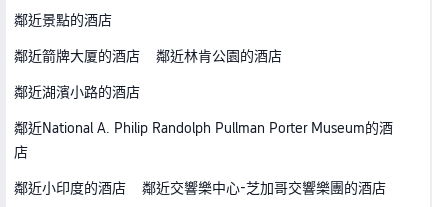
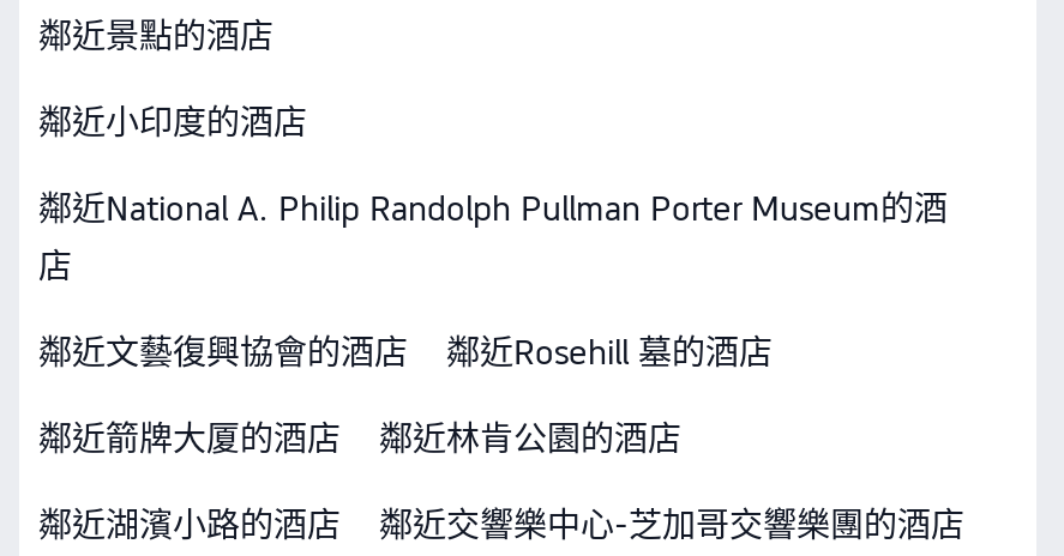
+ 鄰近文藝復興協會的酒店
+ 鄰近Rosehill 墓的酒店

moved down: 鄰近箭牌大厦的酒店 | 鄰近林肯公園的酒店 | 鄰近湖濱小路的酒店

moved up: 鄰近National A. Philip Randolph Pullman Porter Museum的酒 | 店 | 鄰近小印度的酒店
